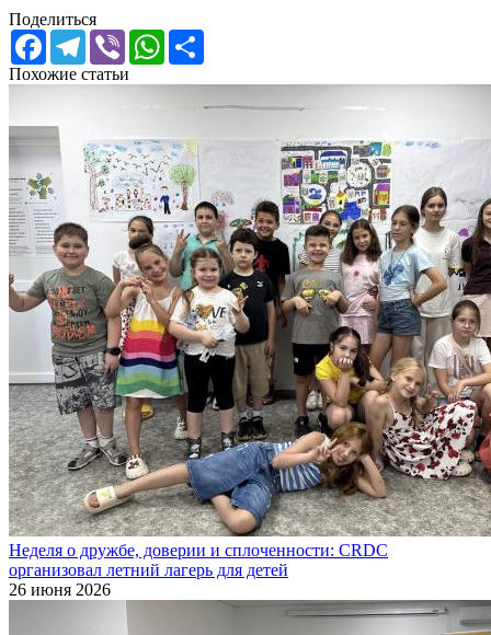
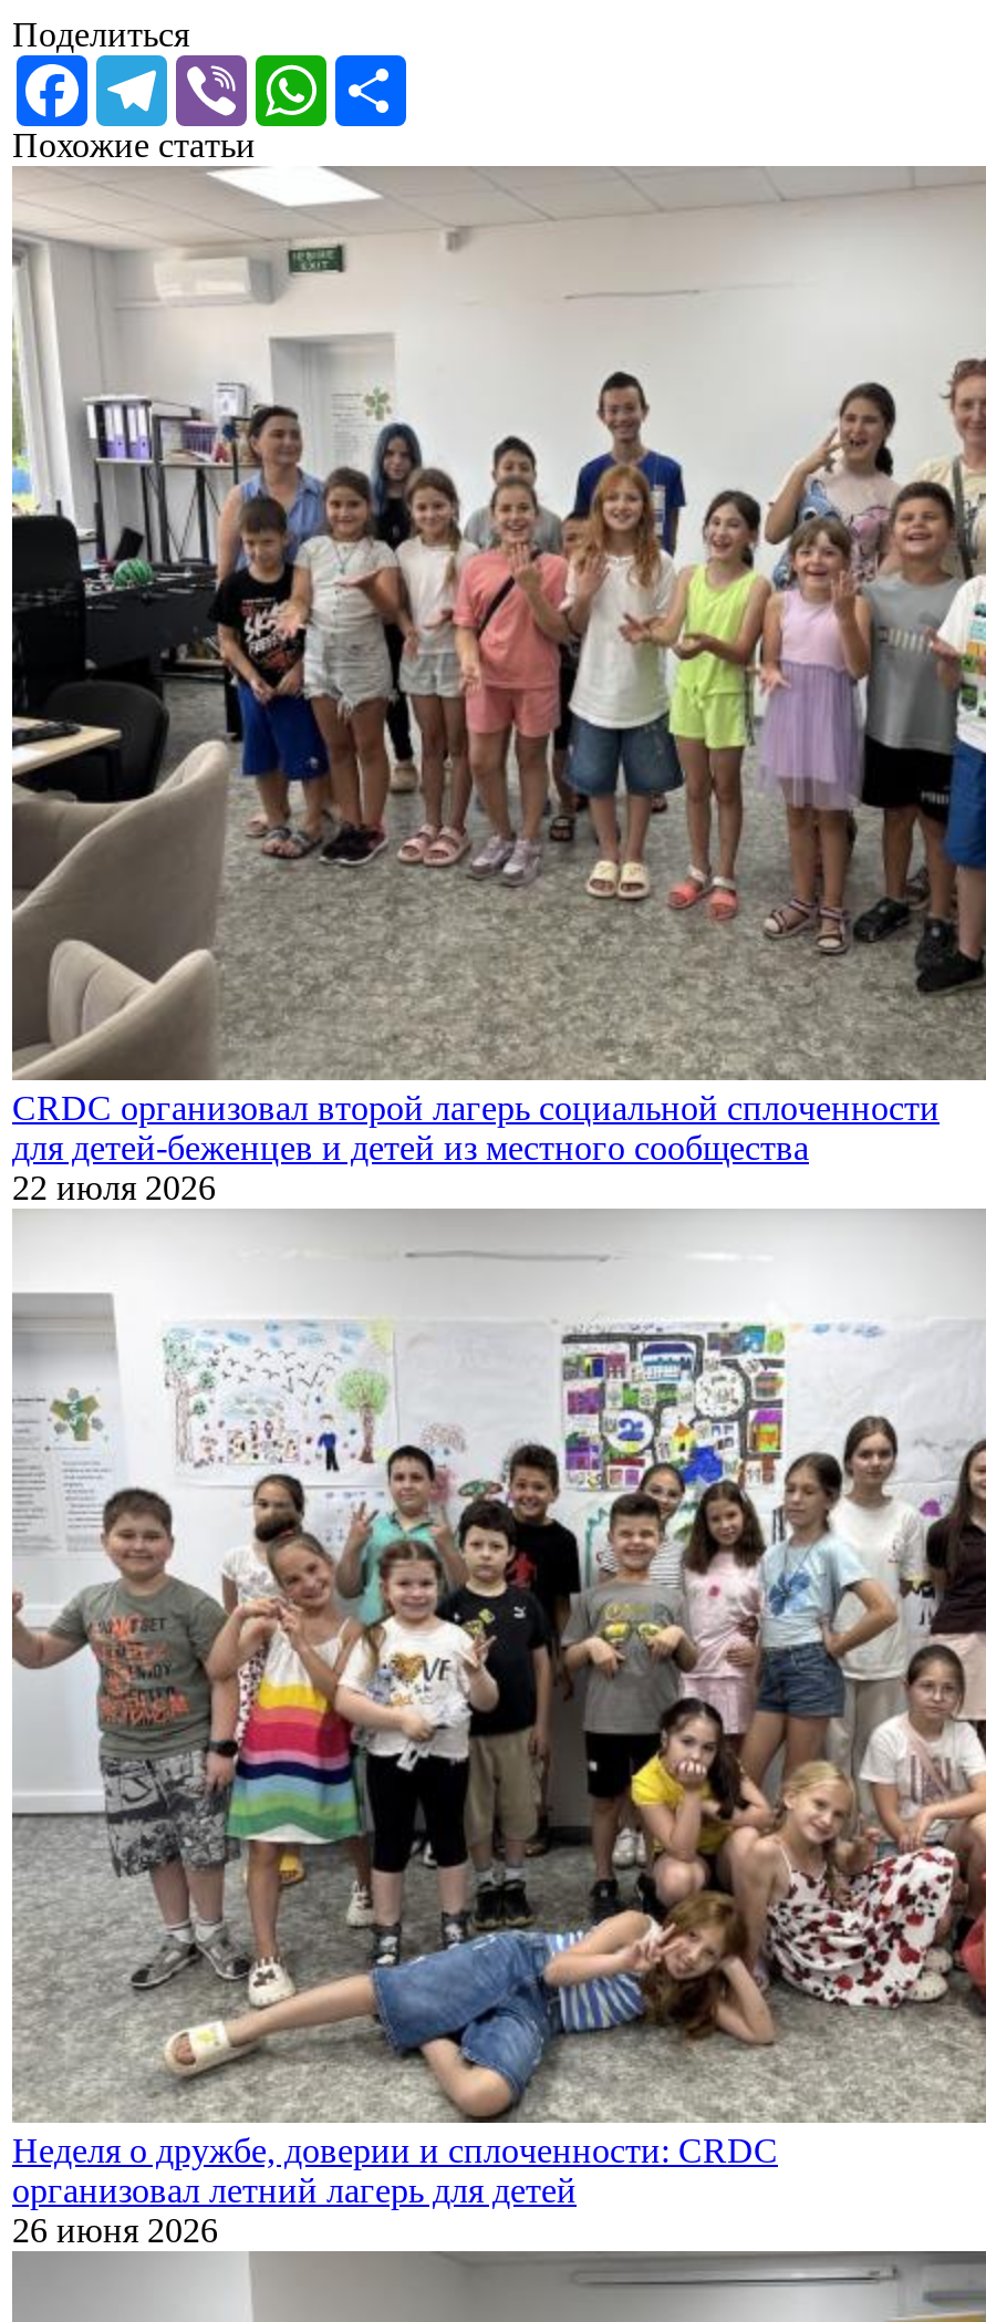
+ [image]
+ CRDC организовал второй лагерь социальной сплоченности
+ для детей-беженцев и детей из местного сообщества
+ 22 июля 2026
